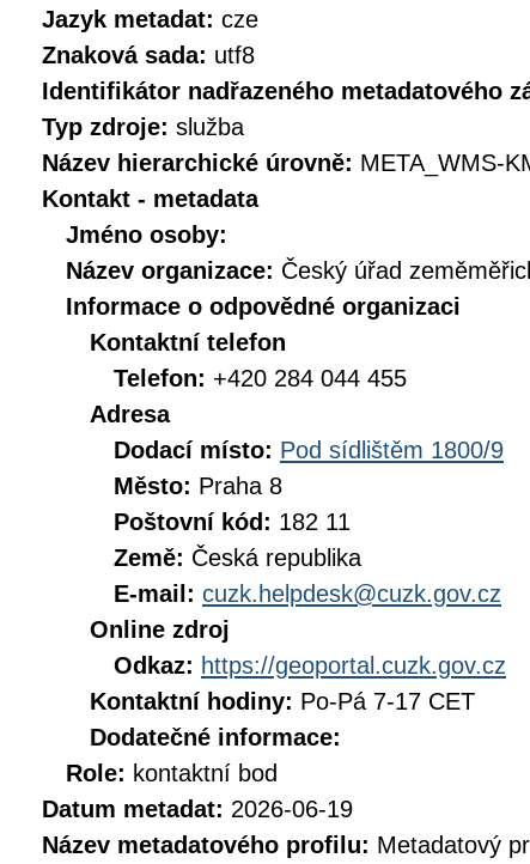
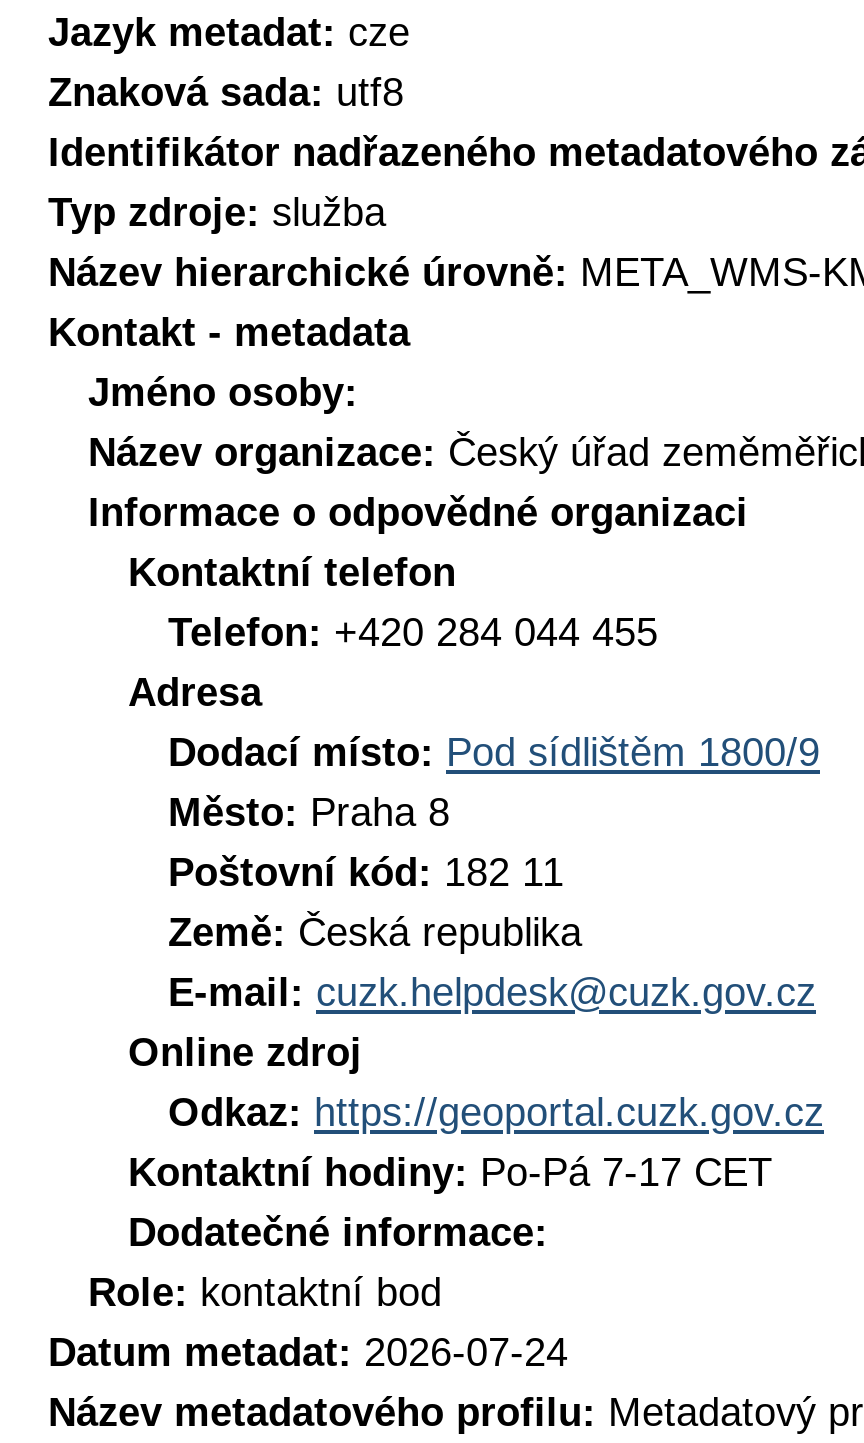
- Datum metadat: 2026-06-19
+ Datum metadat: 2026-07-24
